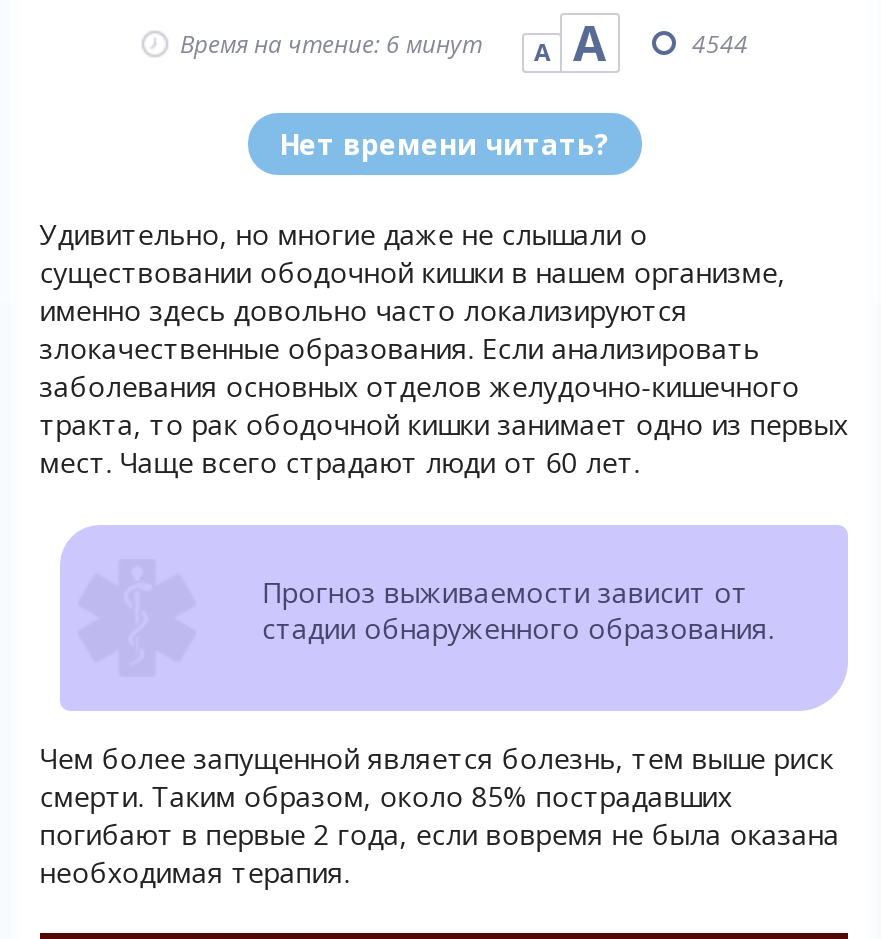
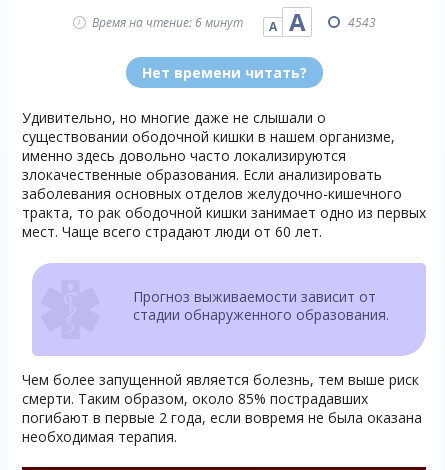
- 4544
+ 4543
